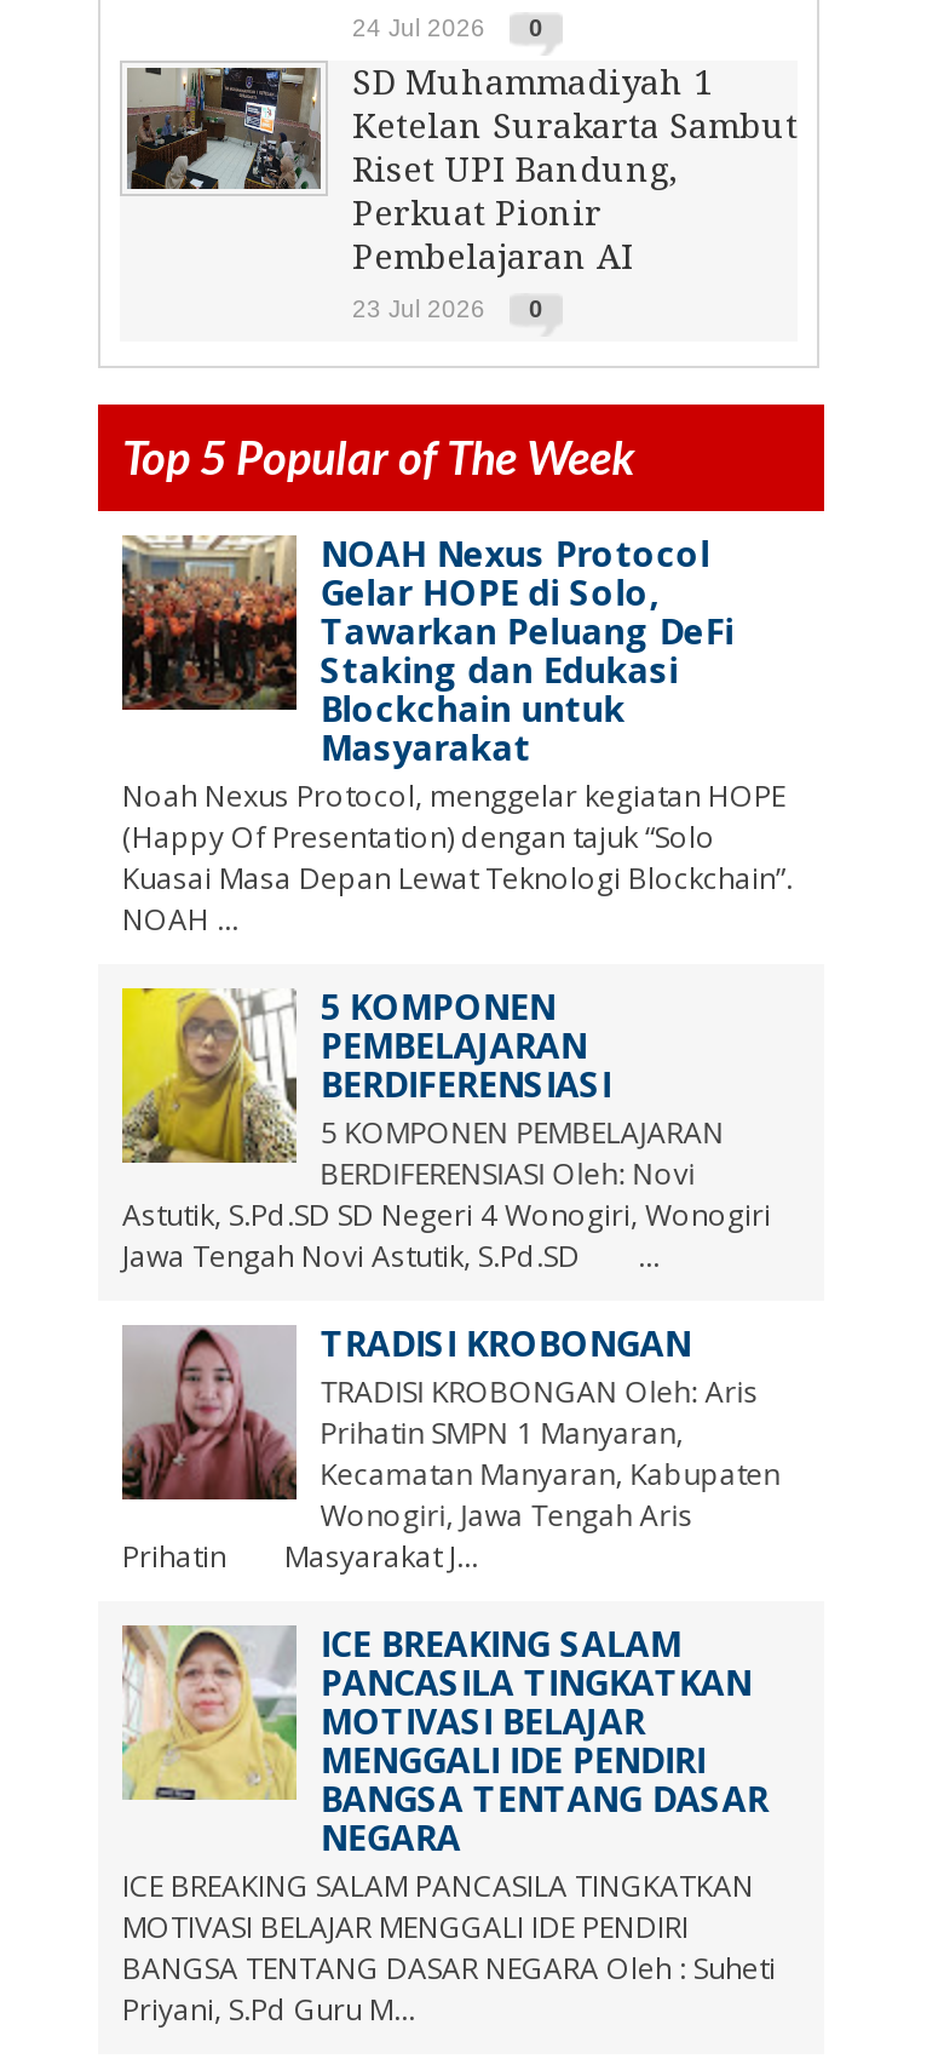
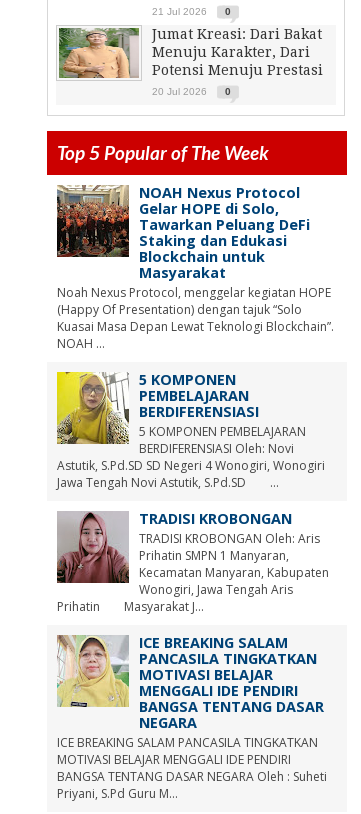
- 24 Jul 2026 0
+ 21 Jul 2026 0

- [image]
- SD Muhammadiyah 1
- Ketelan Surakarta Sambut
- Riset UPI Bandung,
- Perkuat Pionir
- Pembelajaran AI
+ [image]
+ Jumat Kreasi: Dari Bakat
+ Menuju Karakter, Dari
+ Potensi Menuju Prestasi

- 23 Jul 2026 0
+ 20 Jul 2026 0
